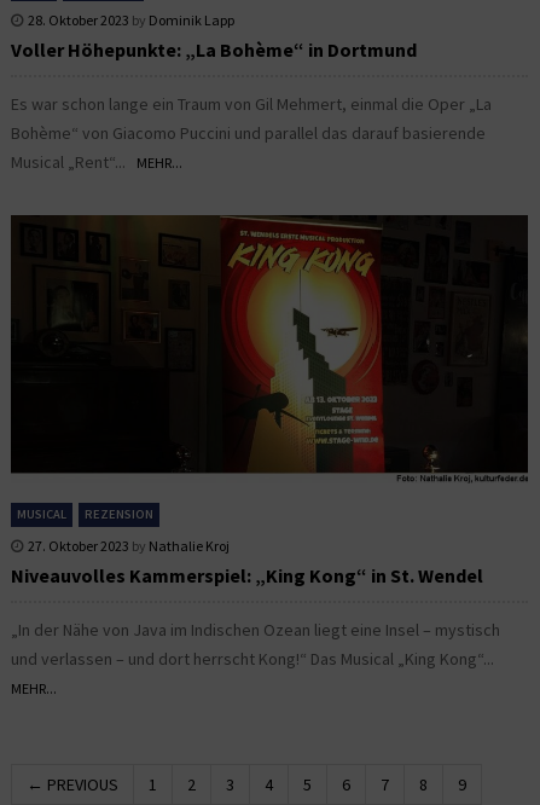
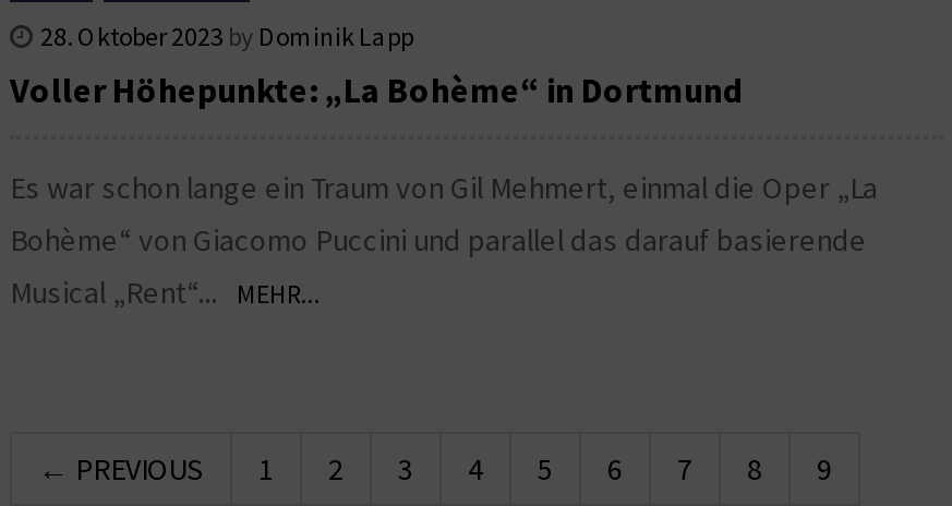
- [image]
- MUSICAL
- REZENSION
- 27. Oktober 2023 by Nathalie Kroj
- Niveauvolles Kammerspiel: „King Kong“ in St. Wendel
- „In der Nähe von Java im Indischen Ozean liegt eine Insel – mystisch
- und verlassen – und dort herrscht Kong!“ Das Musical „King Kong“...
- MEHR...
